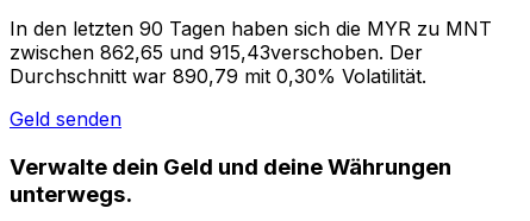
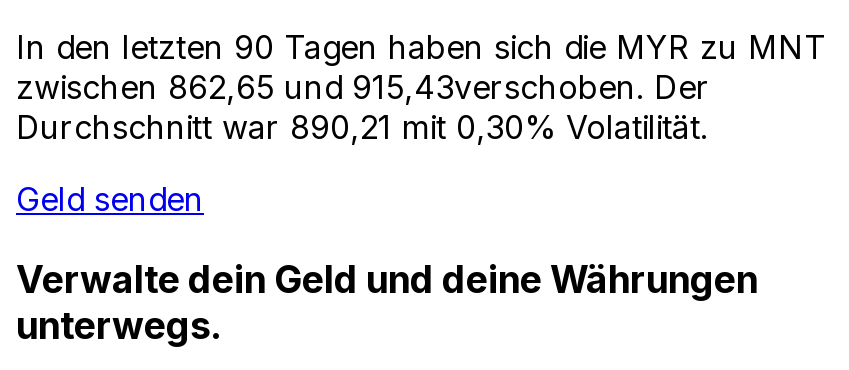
- Durchschnitt war 890,79 mit 0,30% Volatilität.
+ Durchschnitt war 890,21 mit 0,30% Volatilität.
